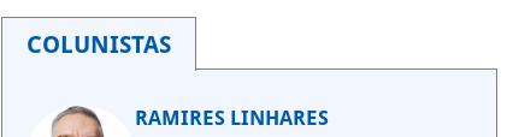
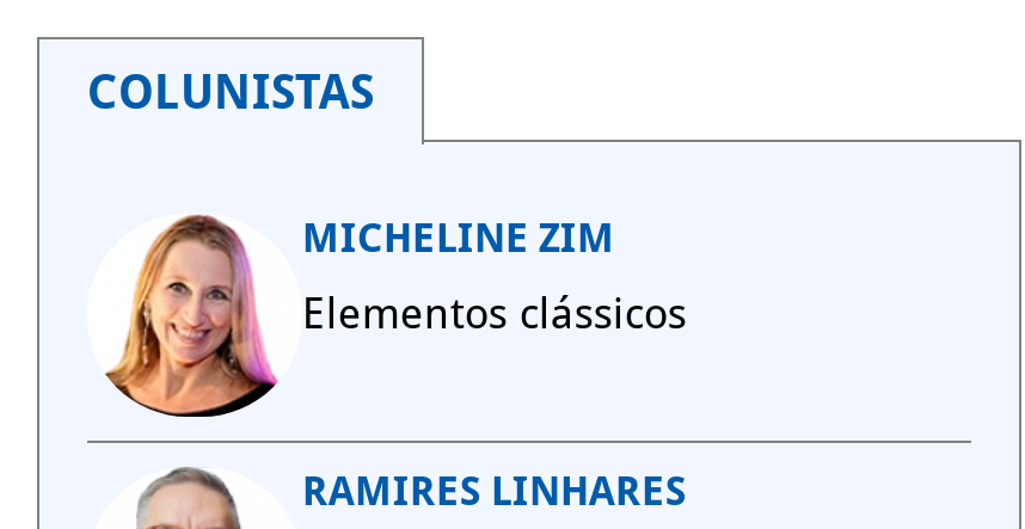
+ [image]
+ MICHELINE ZIM
+ Elementos clássicos
